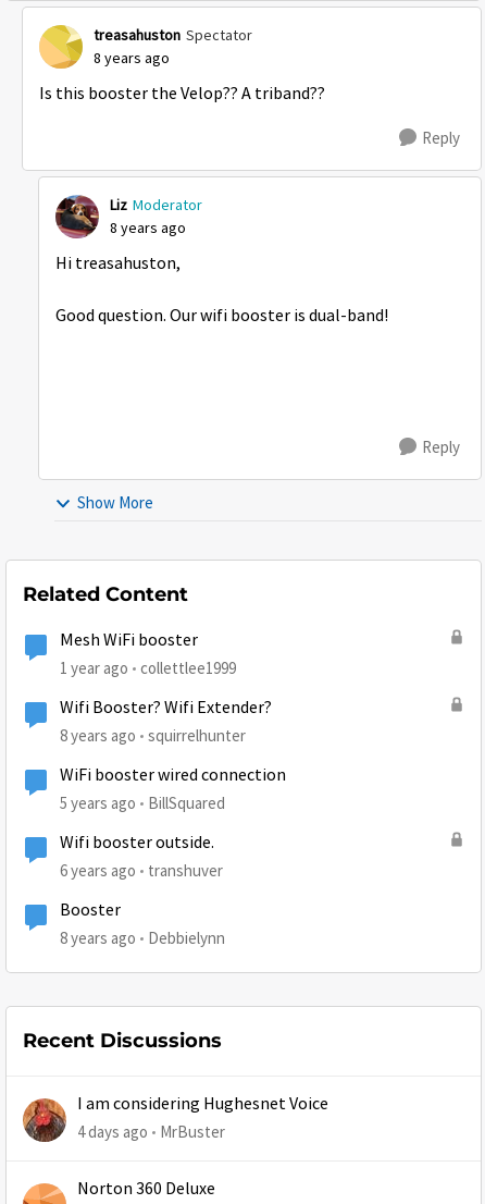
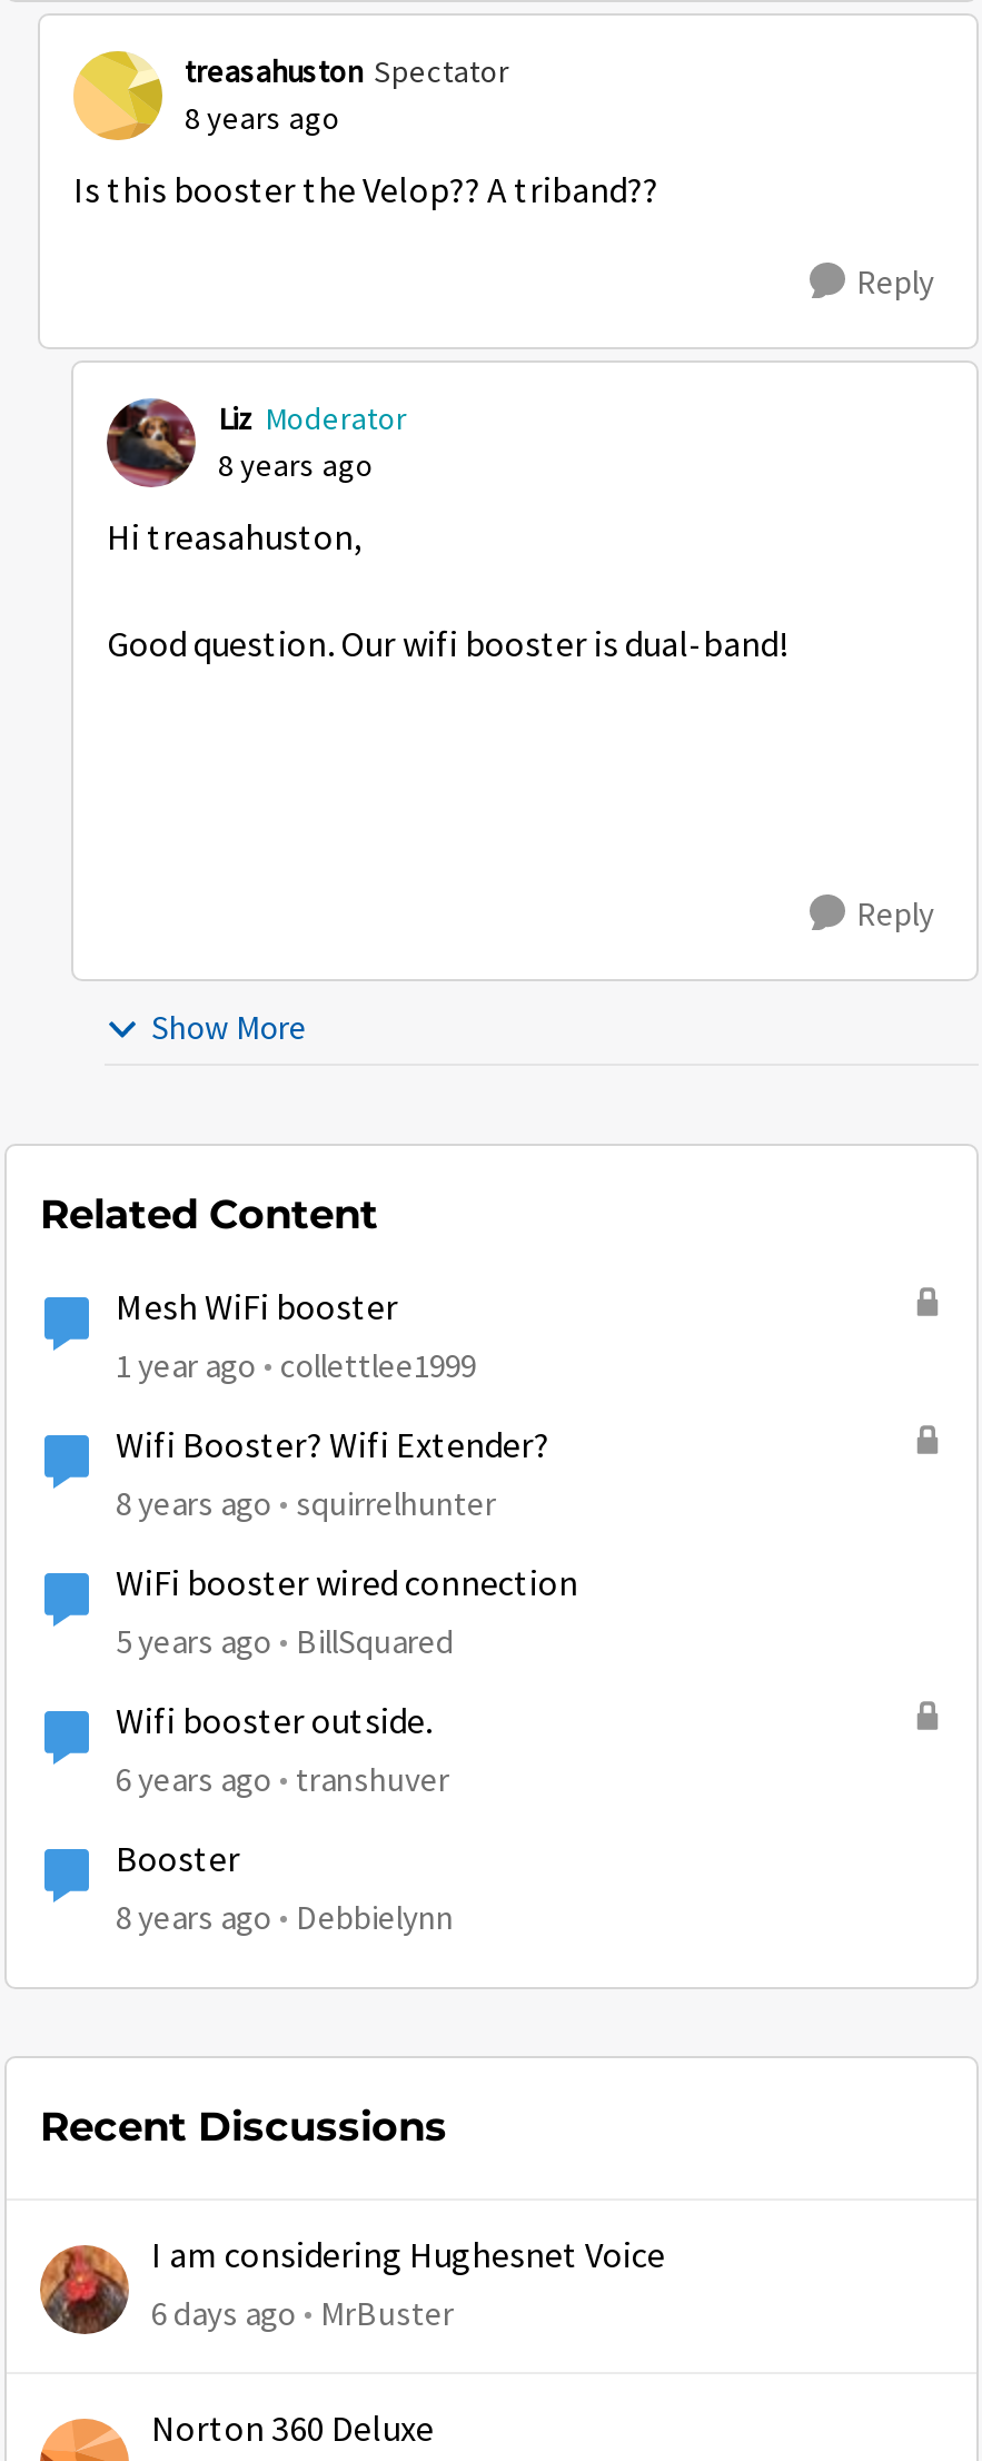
- 4 days ago MrBuster
+ 6 days ago MrBuster
